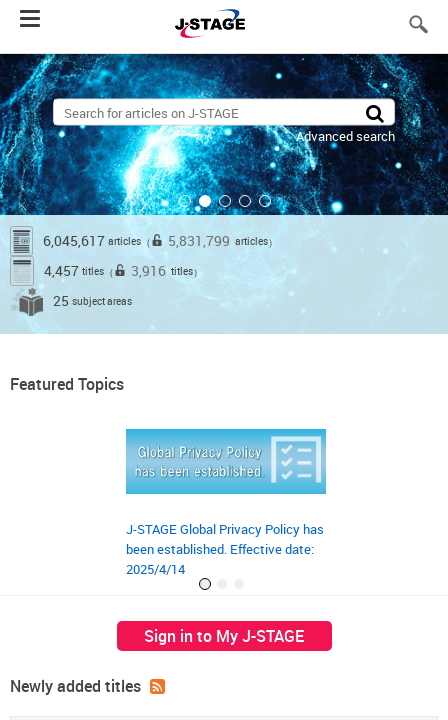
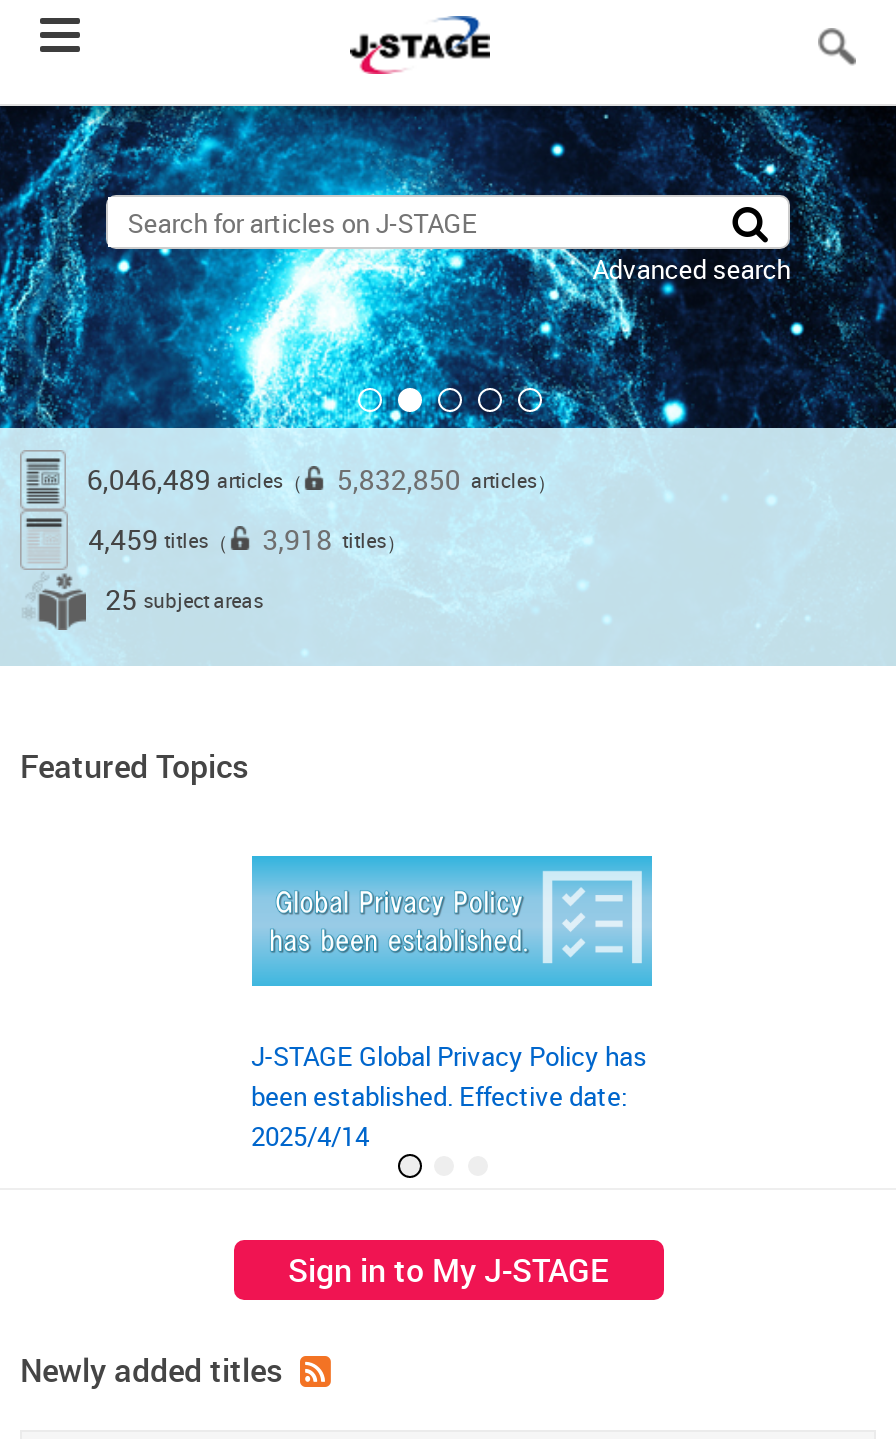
- 6,045,617 articles（
+ 6,046,489 articles（

- 5,831,799 articles）
+ 5,832,850 articles）

- 4,457 titles（
+ 4,459 titles（

- 3,916 titles）
+ 3,918 titles）
